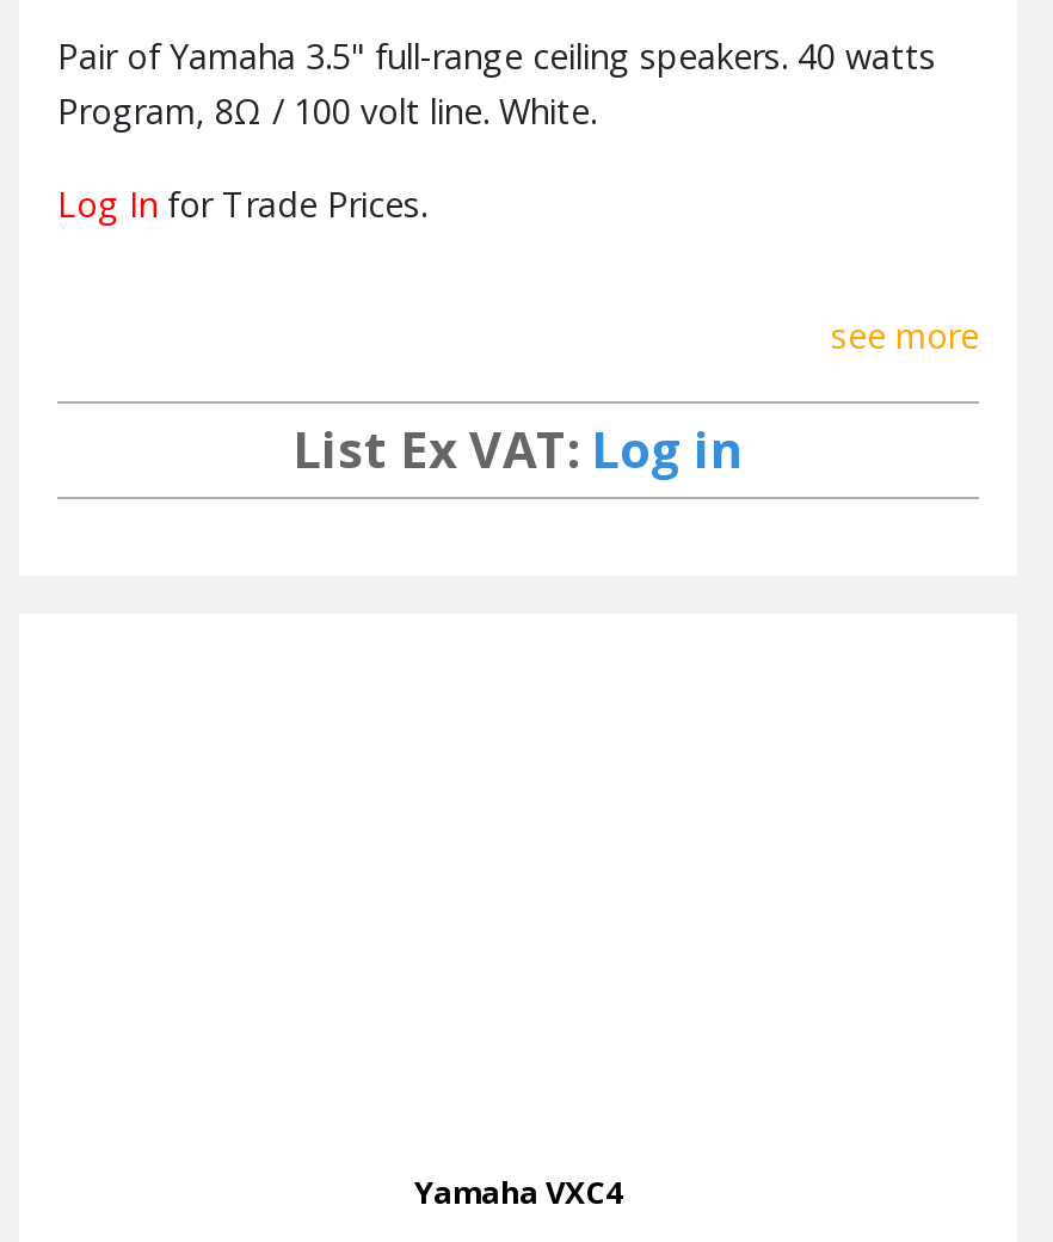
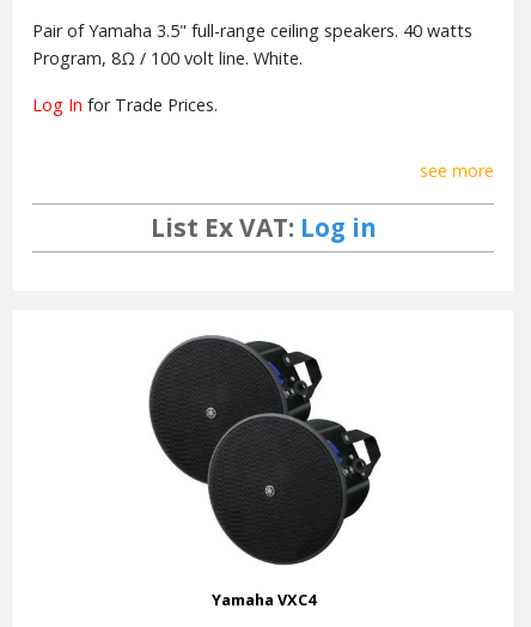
+ [image]
